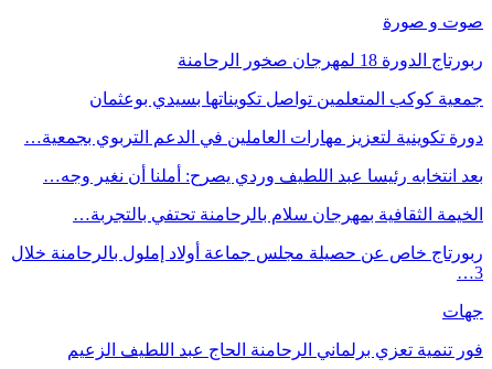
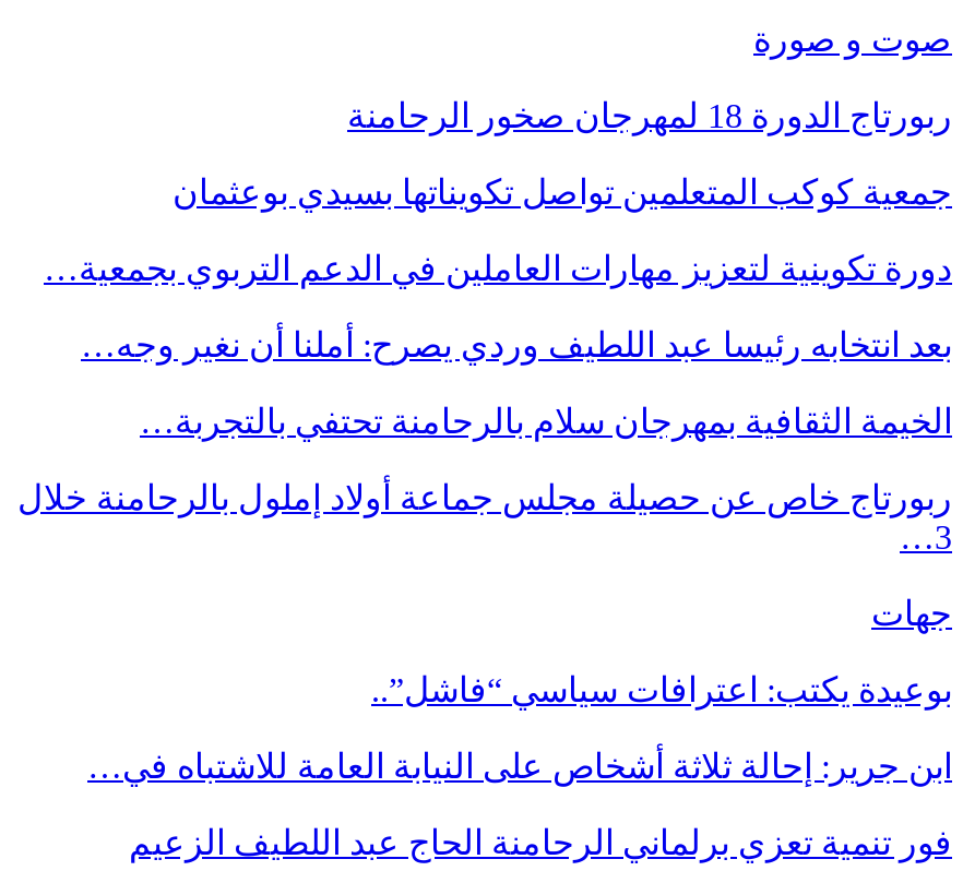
+ بوعيدة يكتب: اعترافات سياسي “فاشل”..
+ ابن جرير: إحالة ثلاثة أشخاص على النيابة العامة للاشتباه في…
